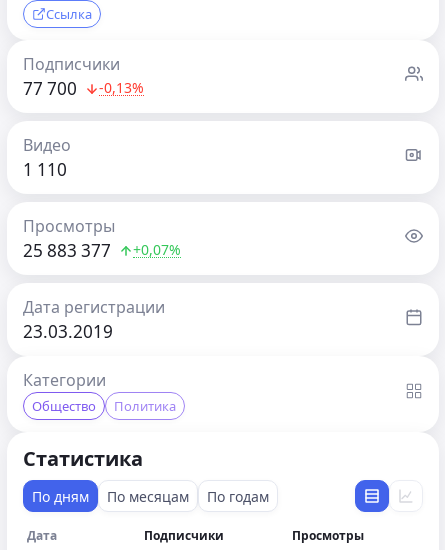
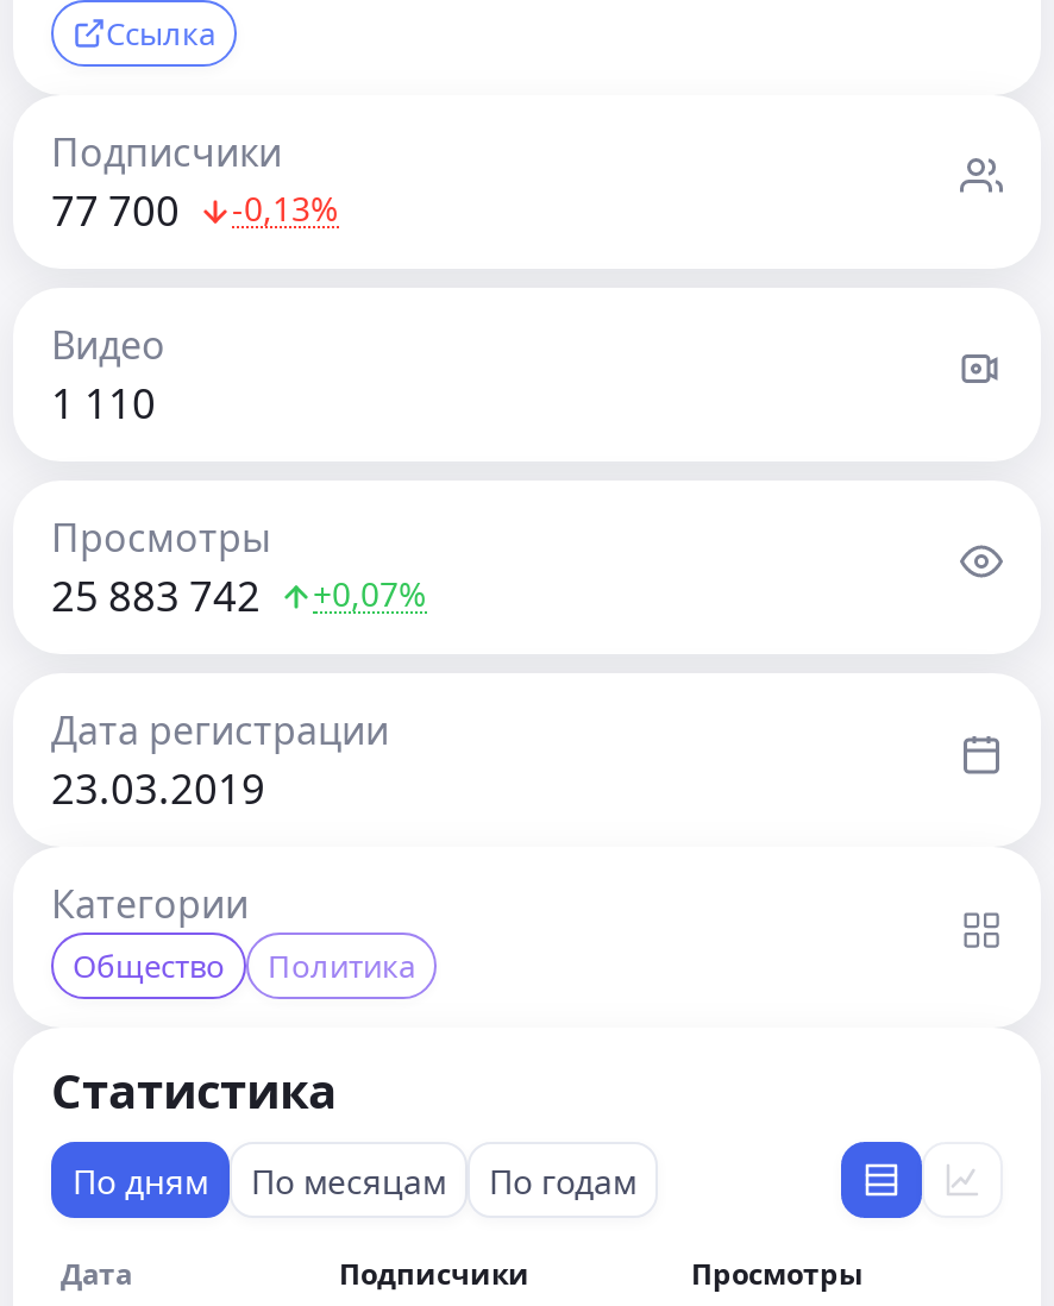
- 25 883 377 +0,07%
+ 25 883 742 +0,07%
